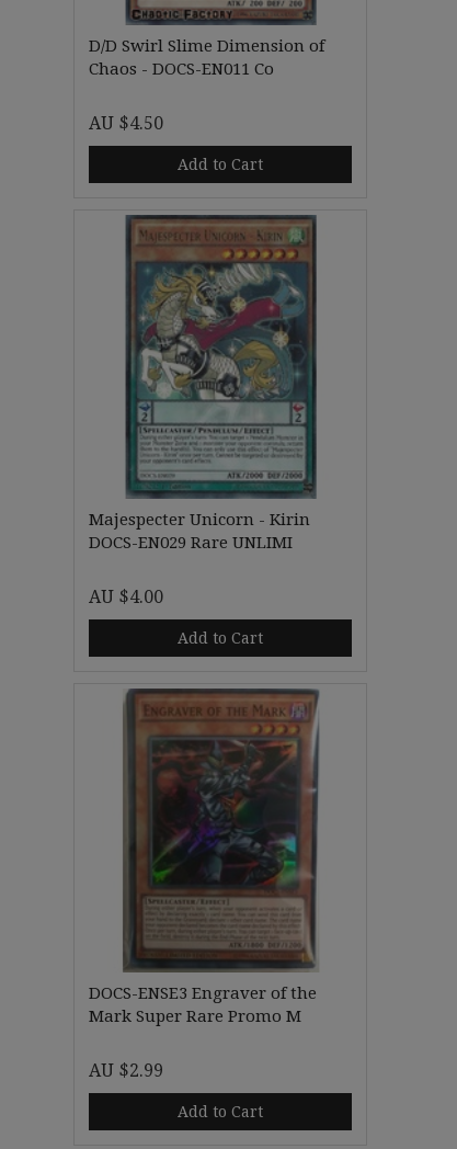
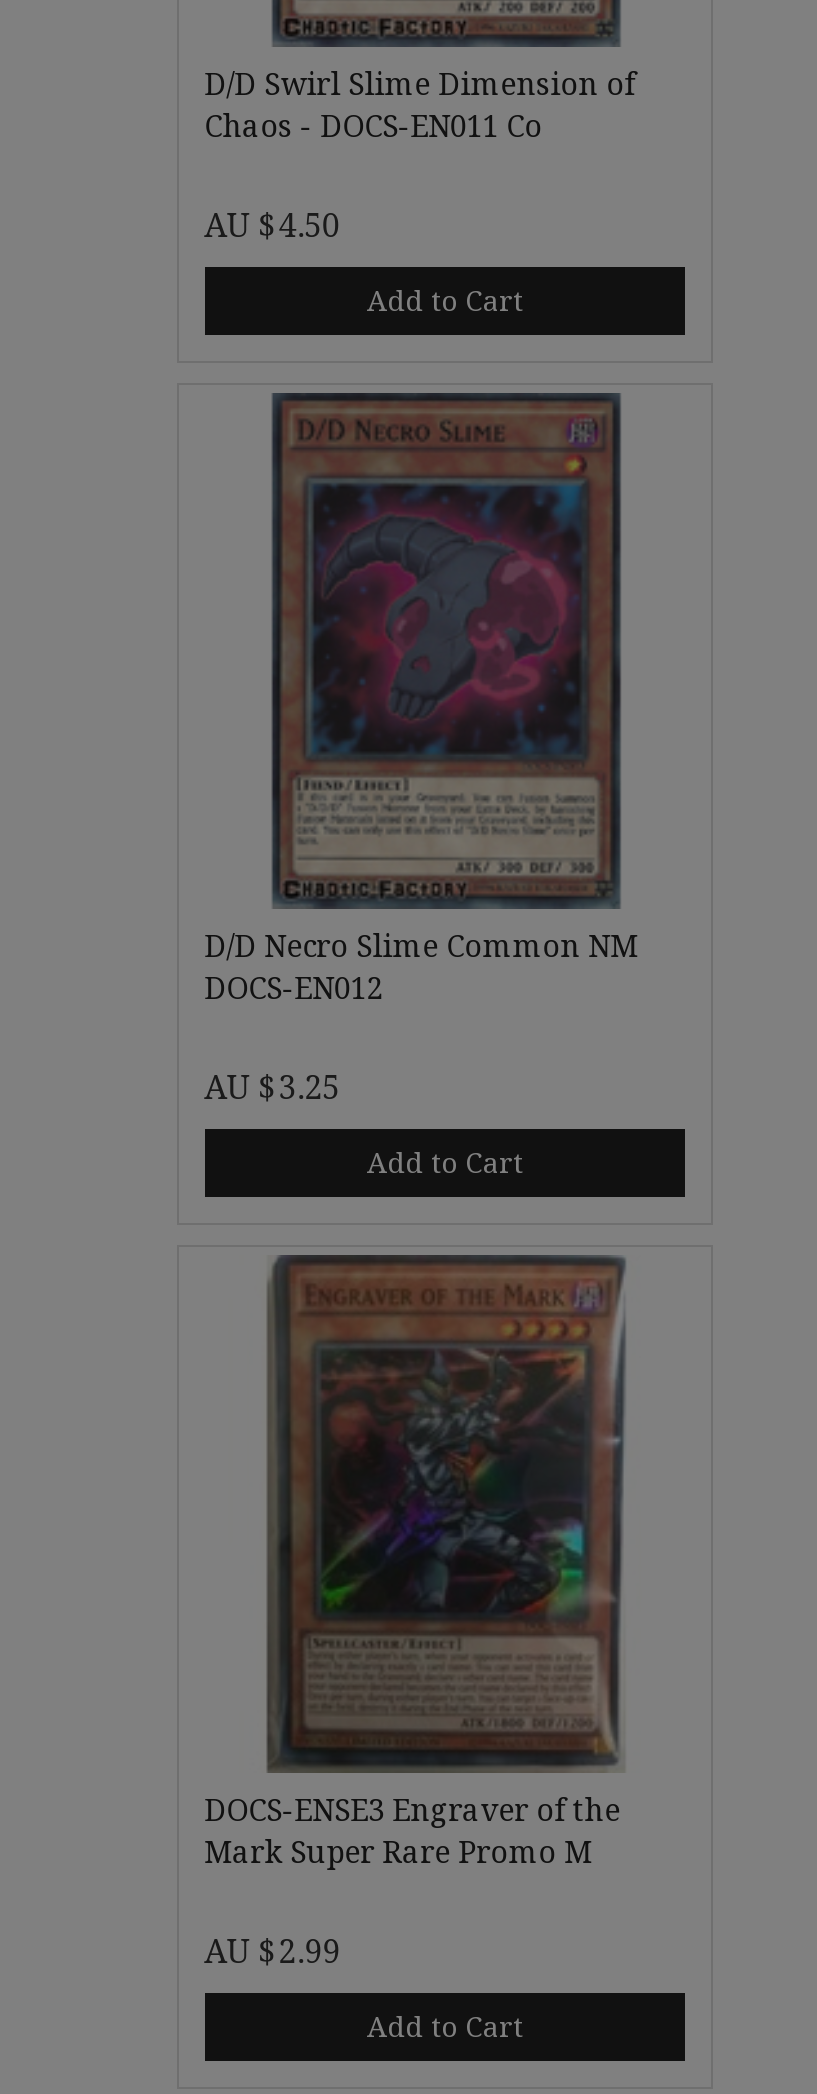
- [image]
- Majespecter Unicorn - Kirin
- DOCS-EN029 Rare UNLIMI
+ [image]
+ D/D Necro Slime Common NM
+ DOCS-EN012

- AU $4.00
+ AU $3.25
